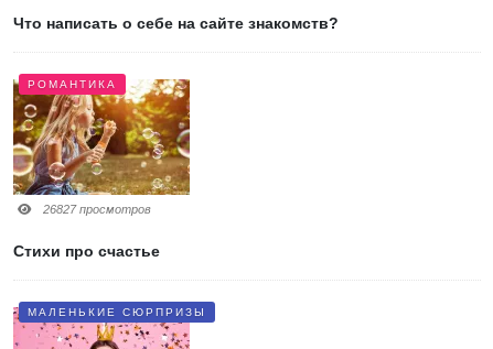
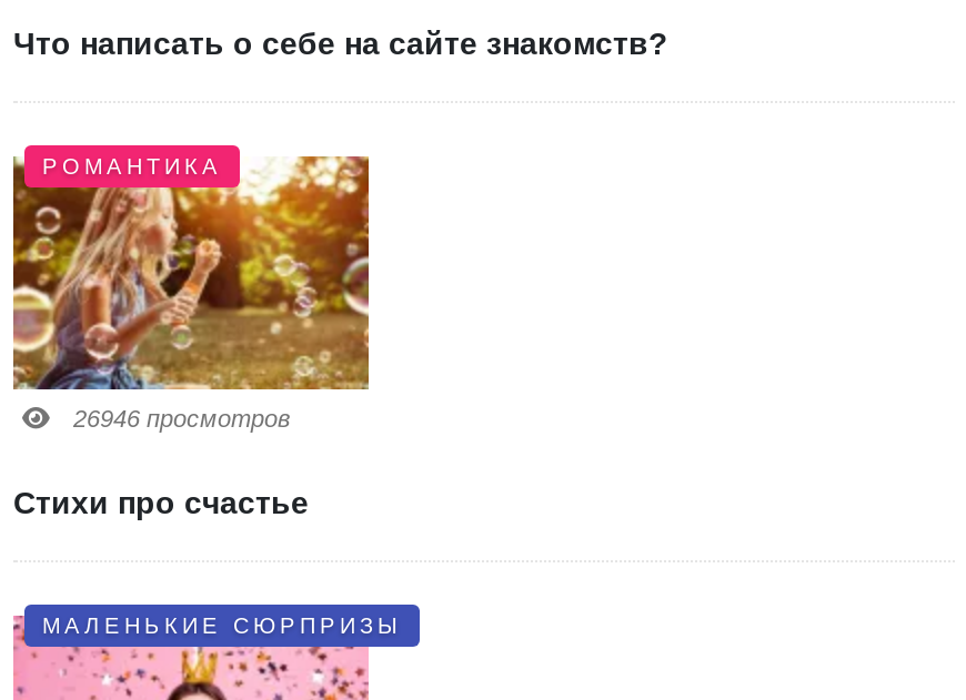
- 26827 просмотров
+ 26946 просмотров
